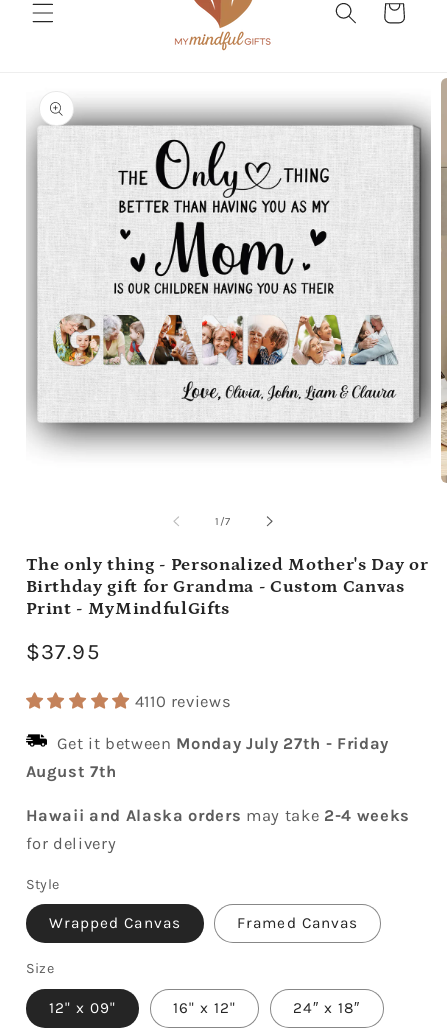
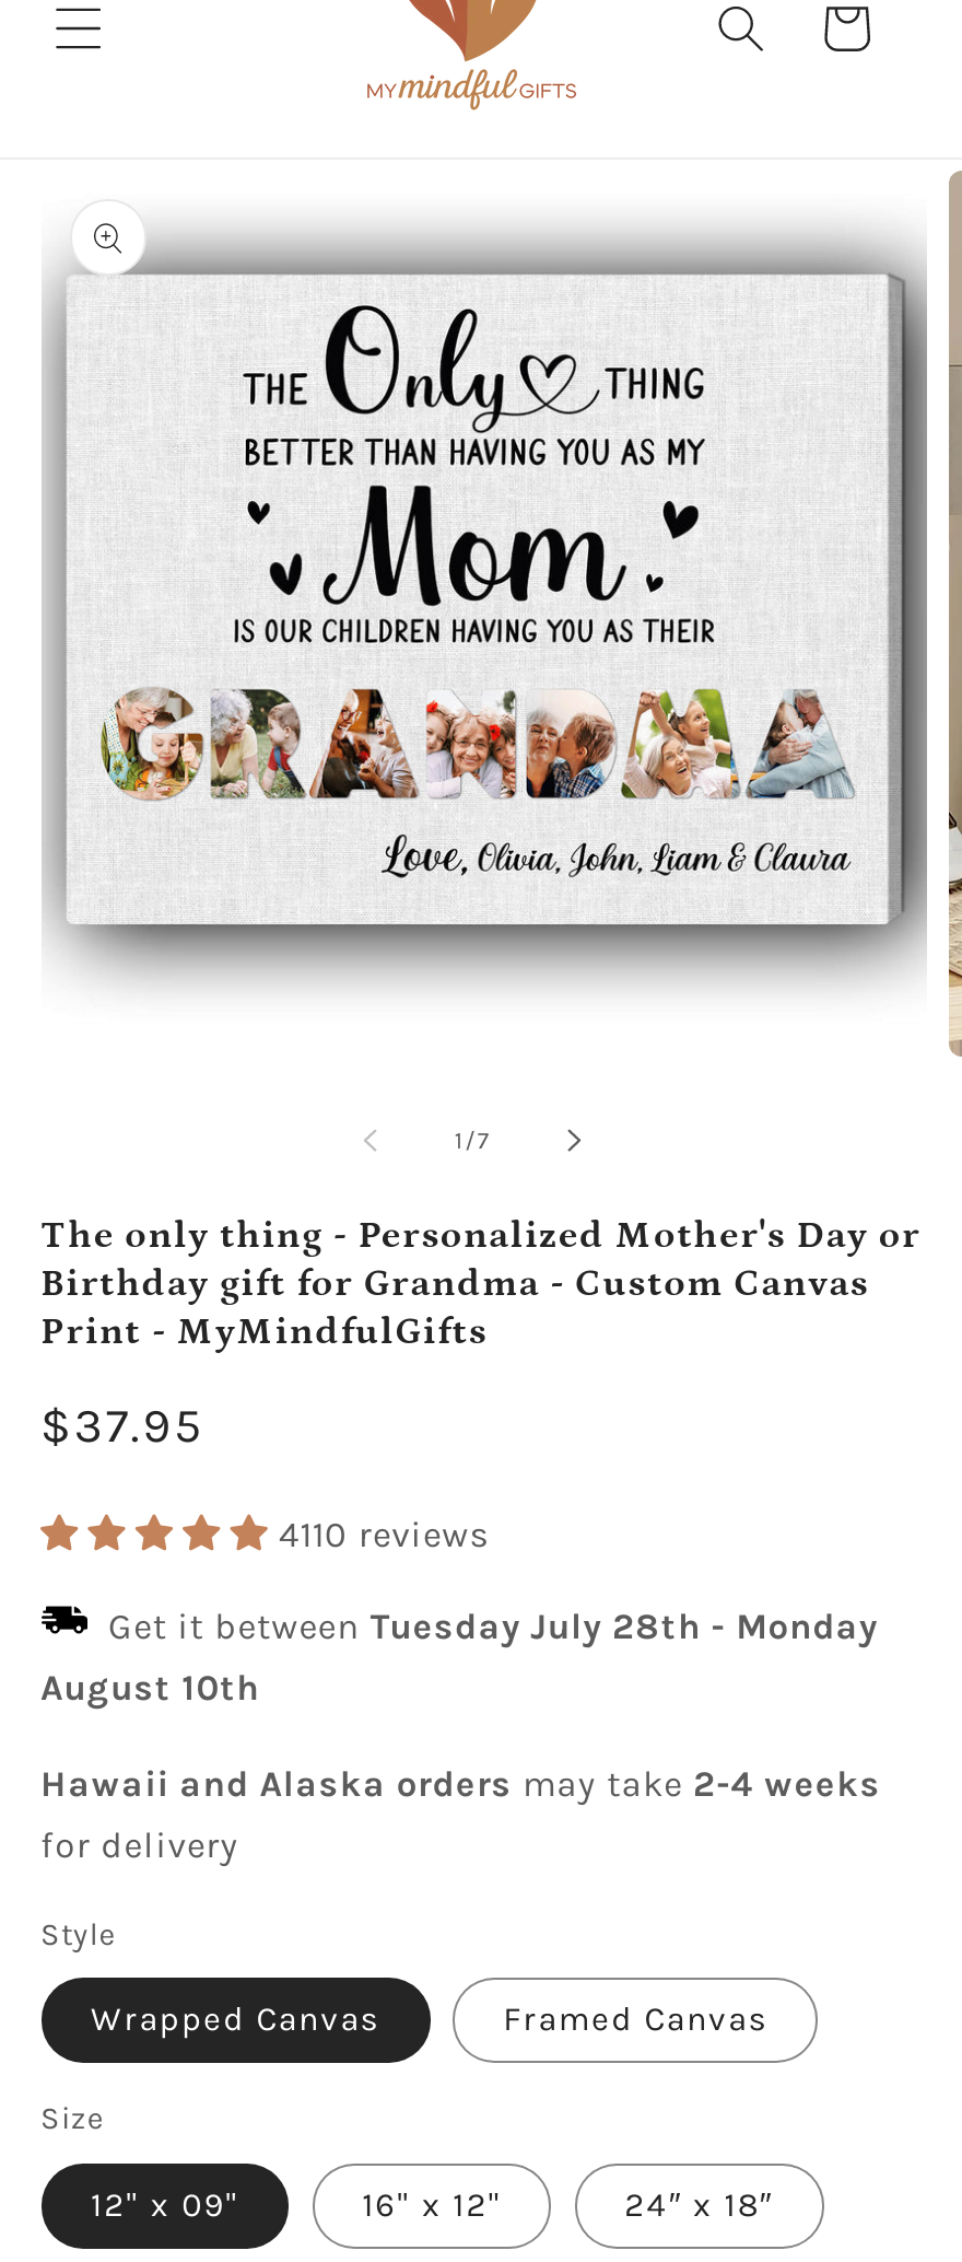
- Get it between Monday July 27th - Friday
+ Get it between Tuesday July 28th - Monday

- August 7th
+ August 10th
